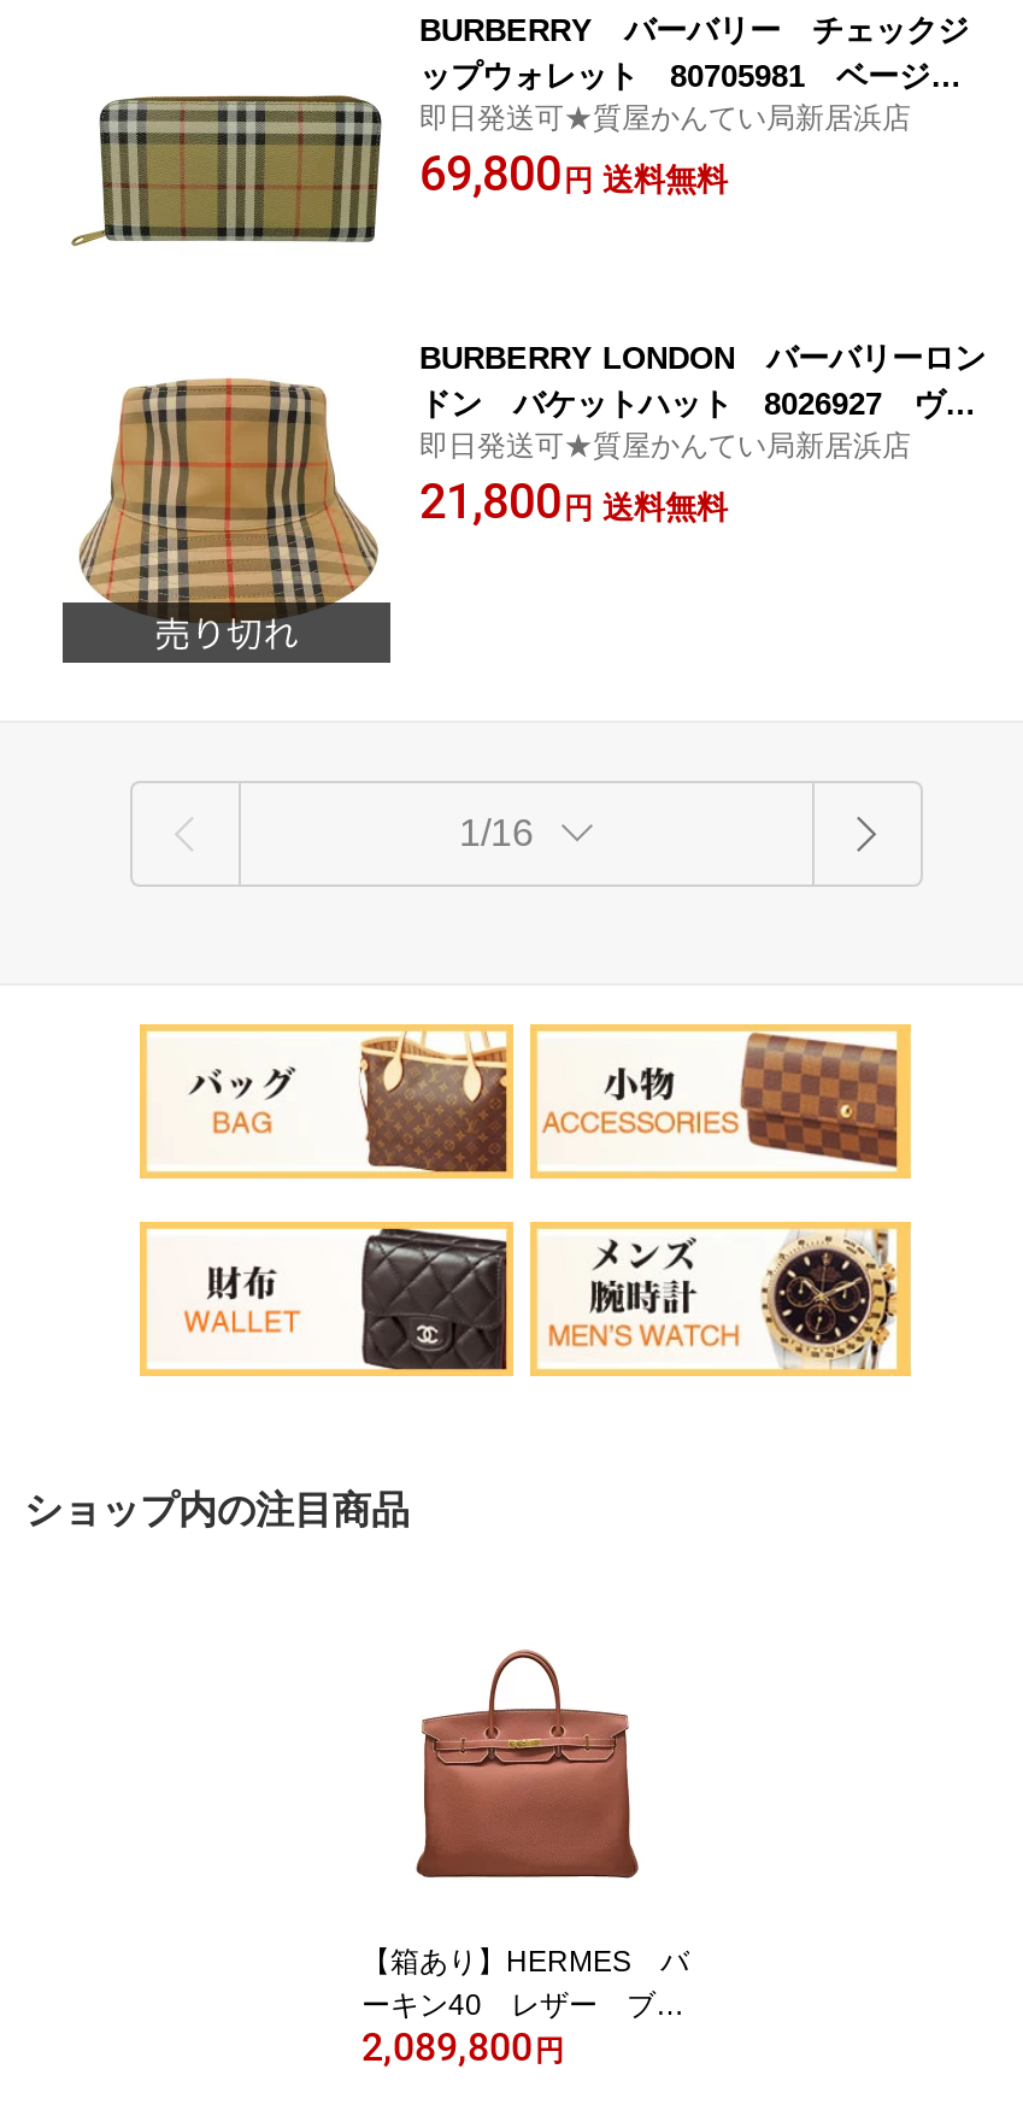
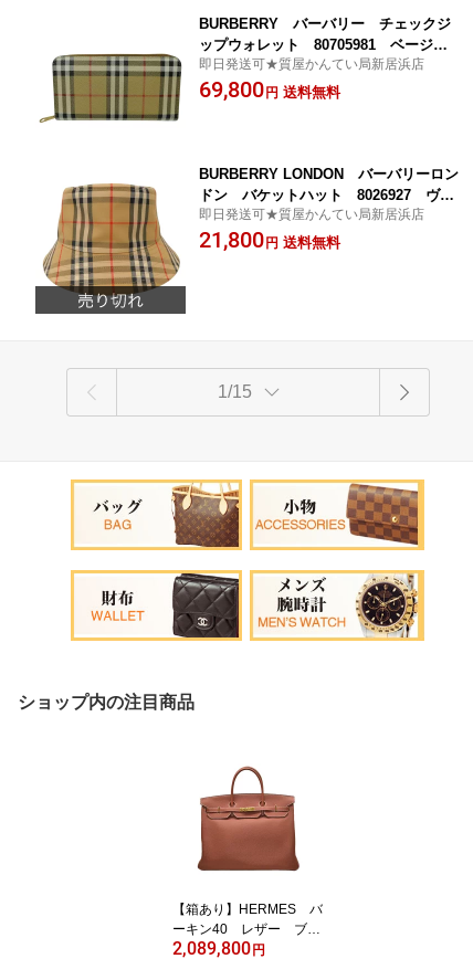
- 1/16
+ 1/15
